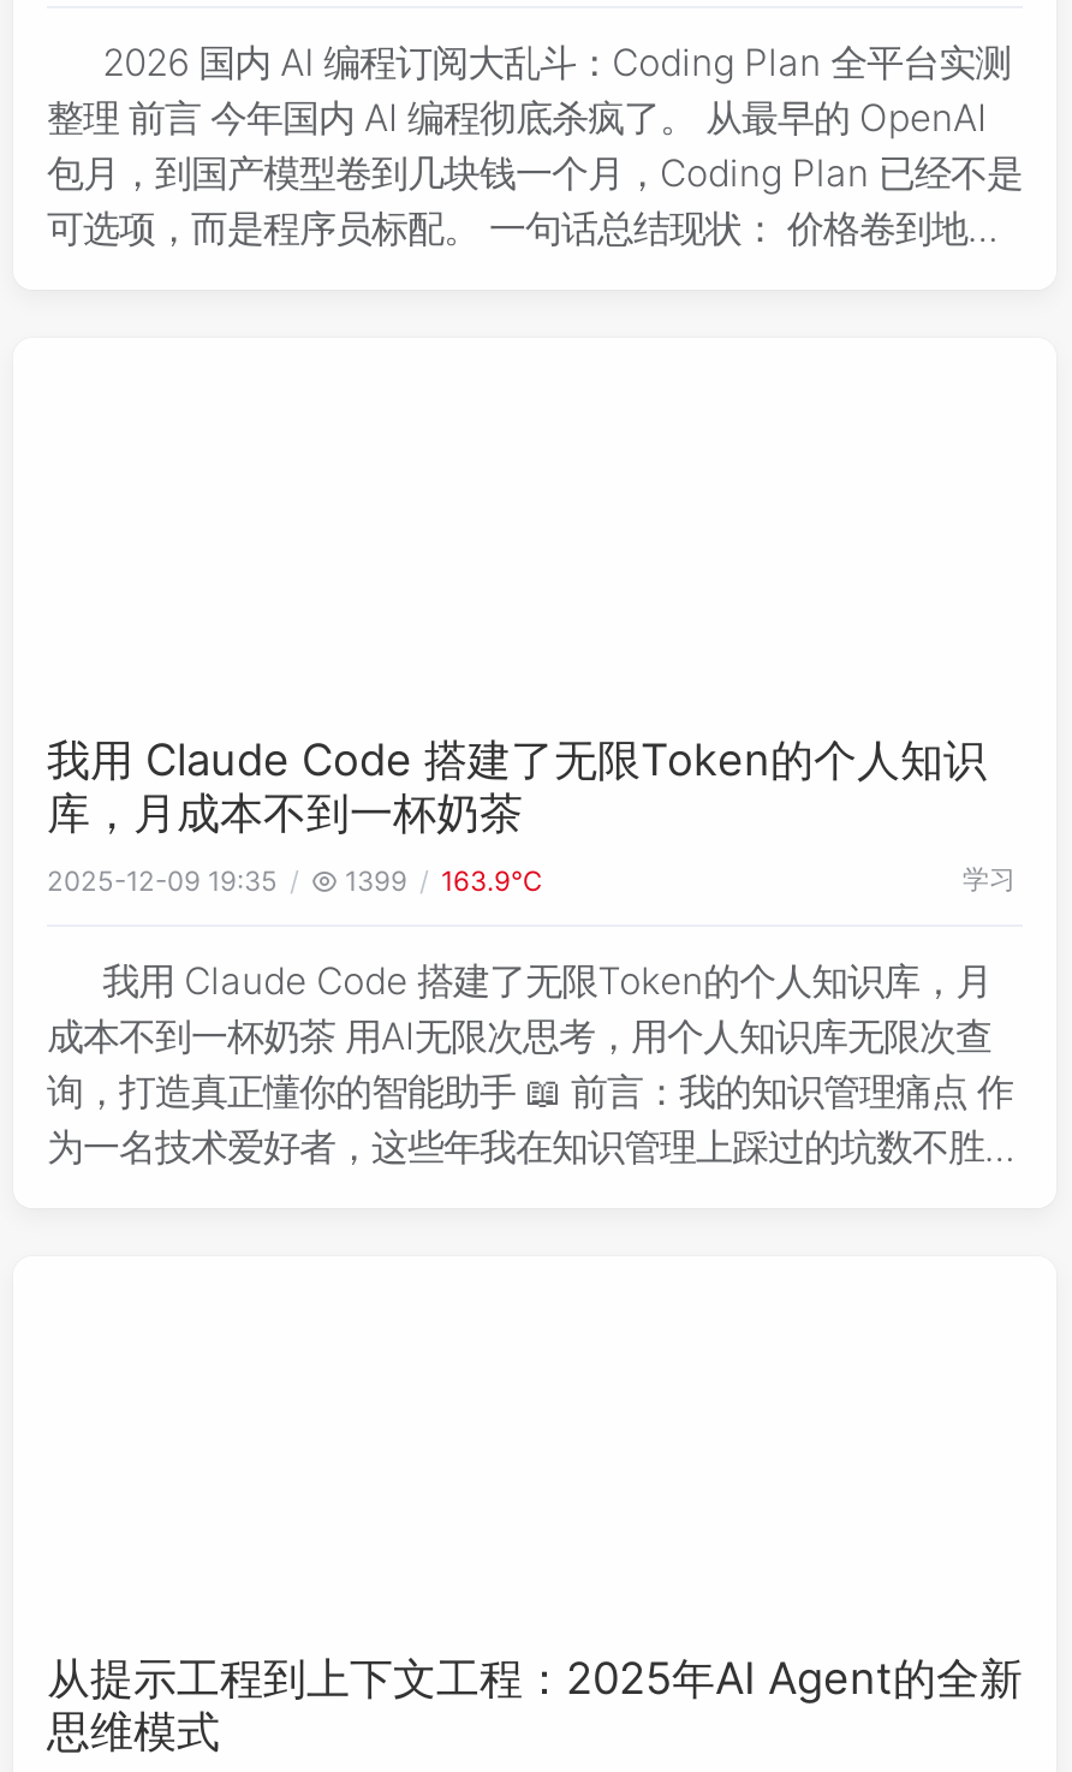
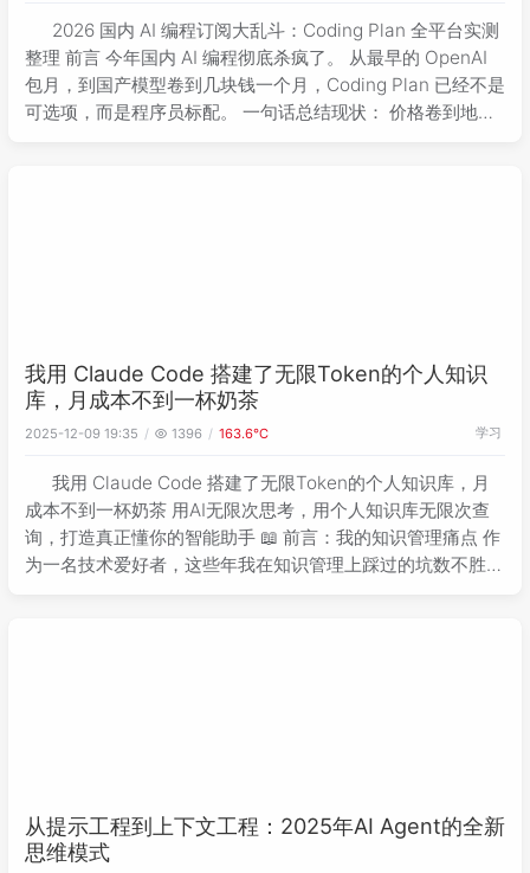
- 1399
+ 1396

- 163.9℃
+ 163.6℃
